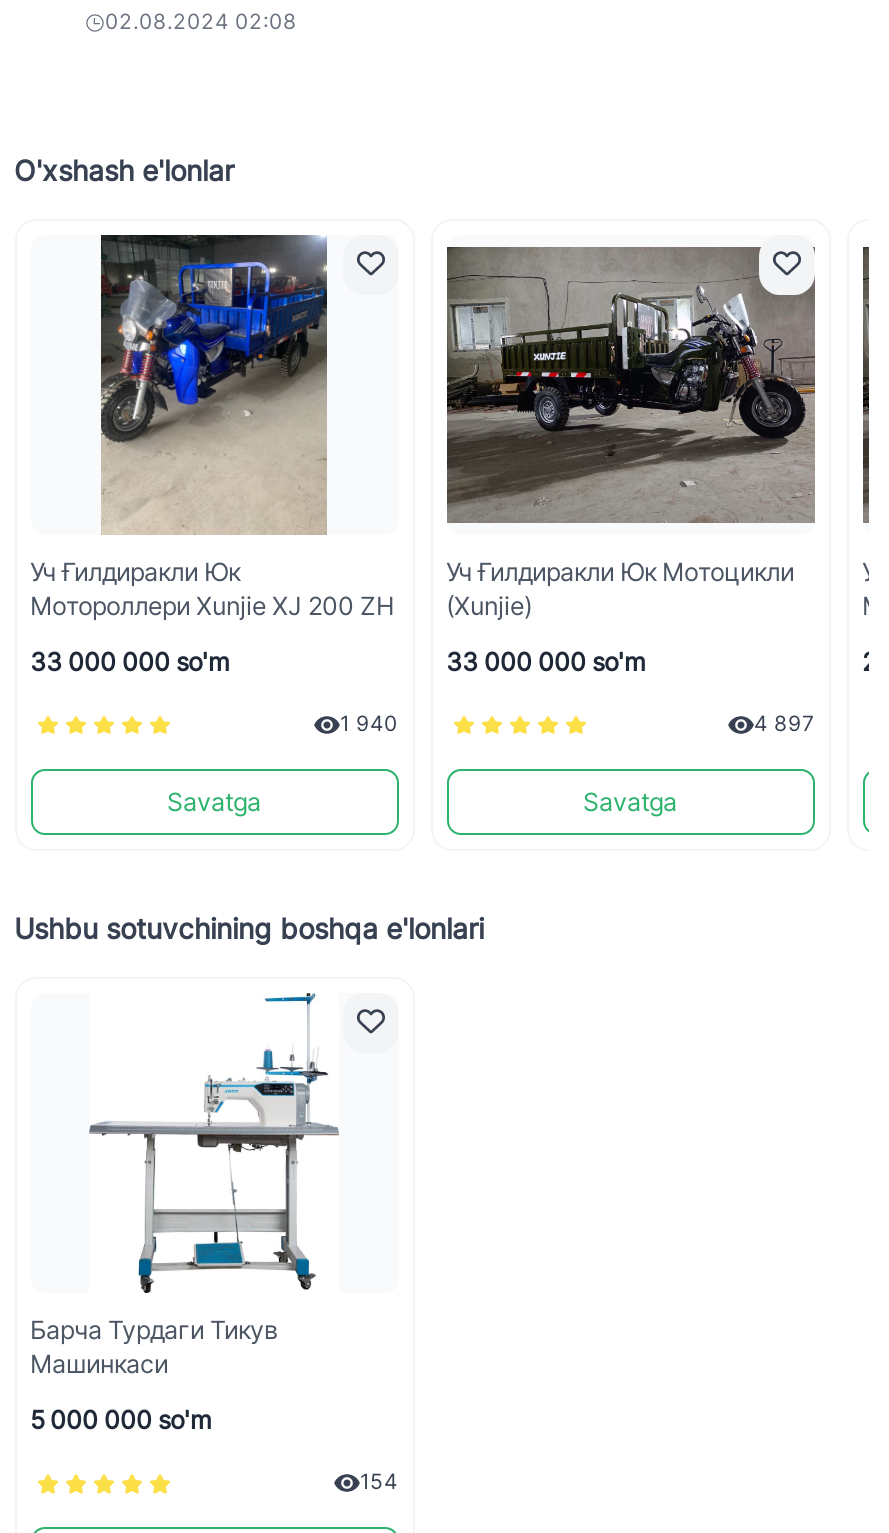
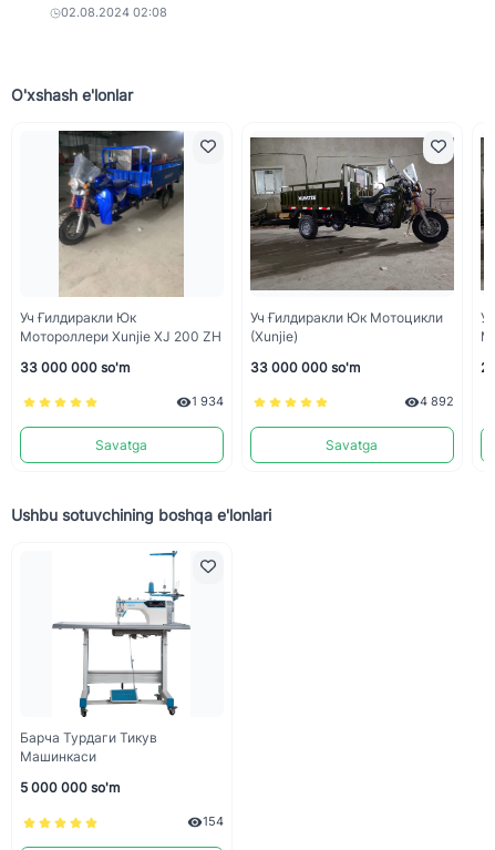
- 1 940
+ 1 934

- 4 897
+ 4 892
